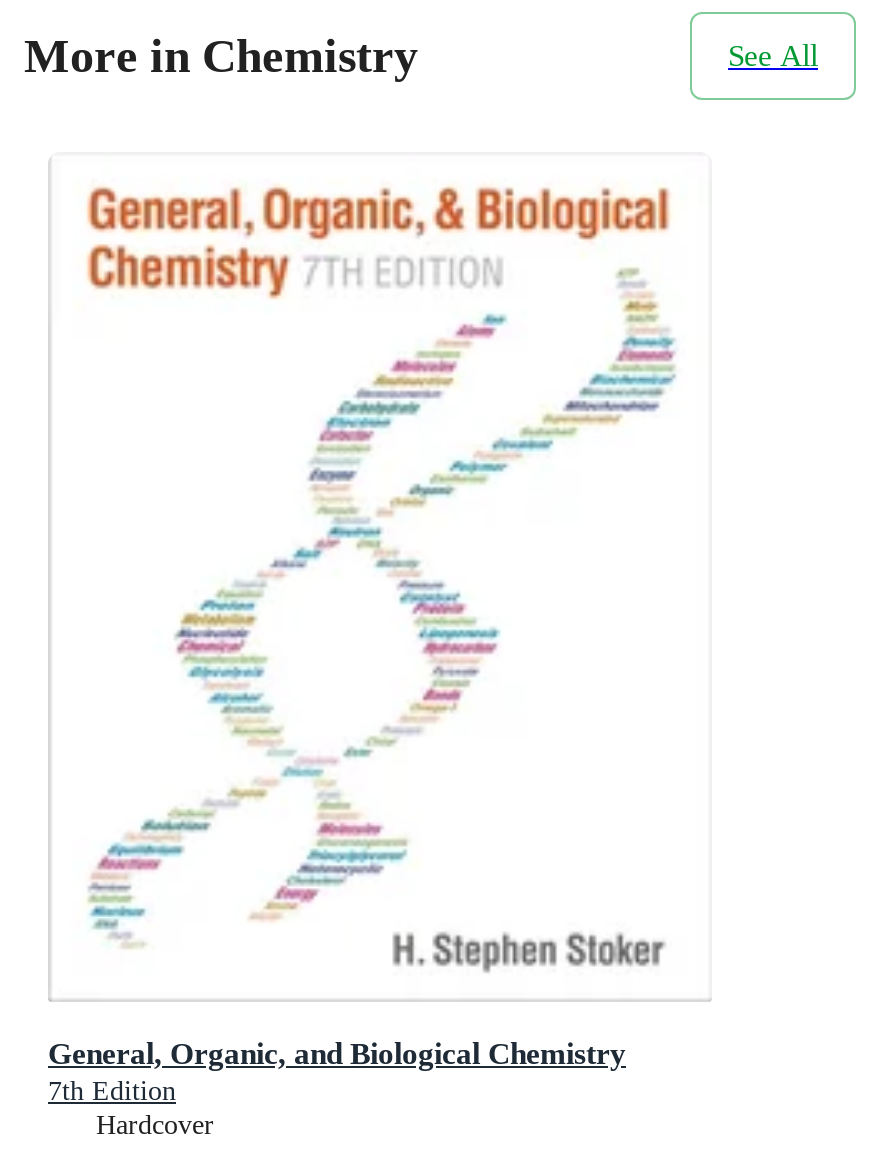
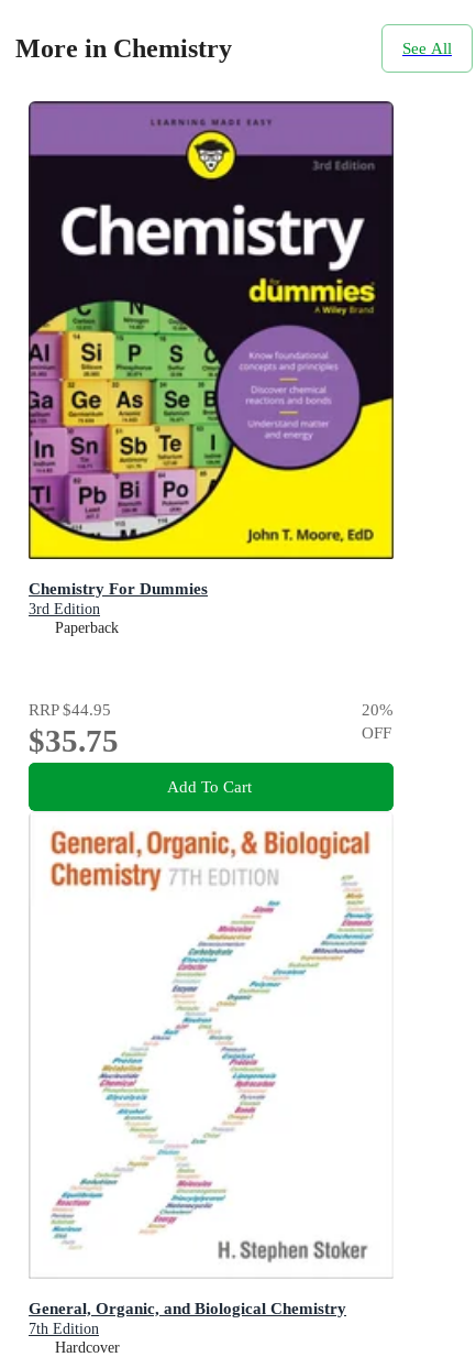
+ [image]
+ Chemistry For Dummies
+ 3rd Edition
+ Paperback

+ RRP $44.95
+ $35.75

+ 20%
+ OFF
+ Add To Cart
